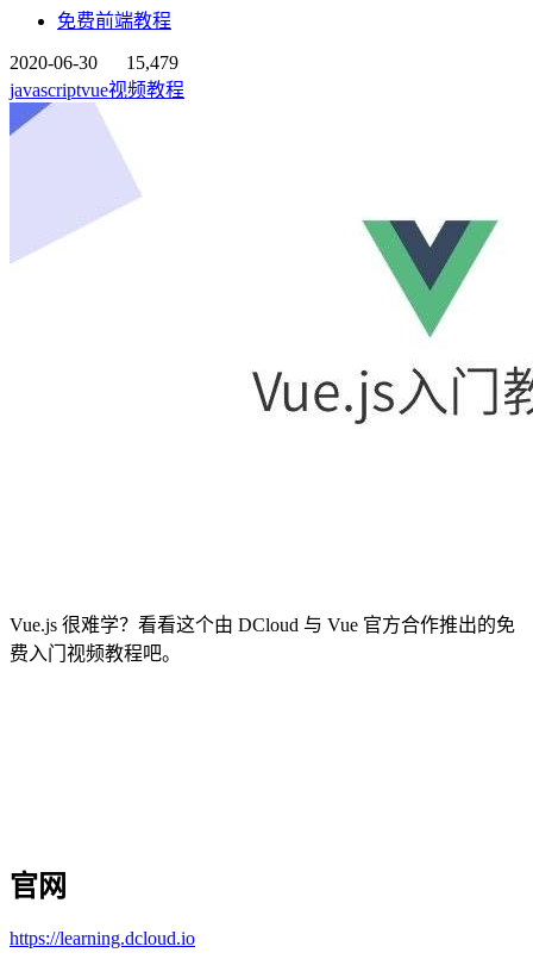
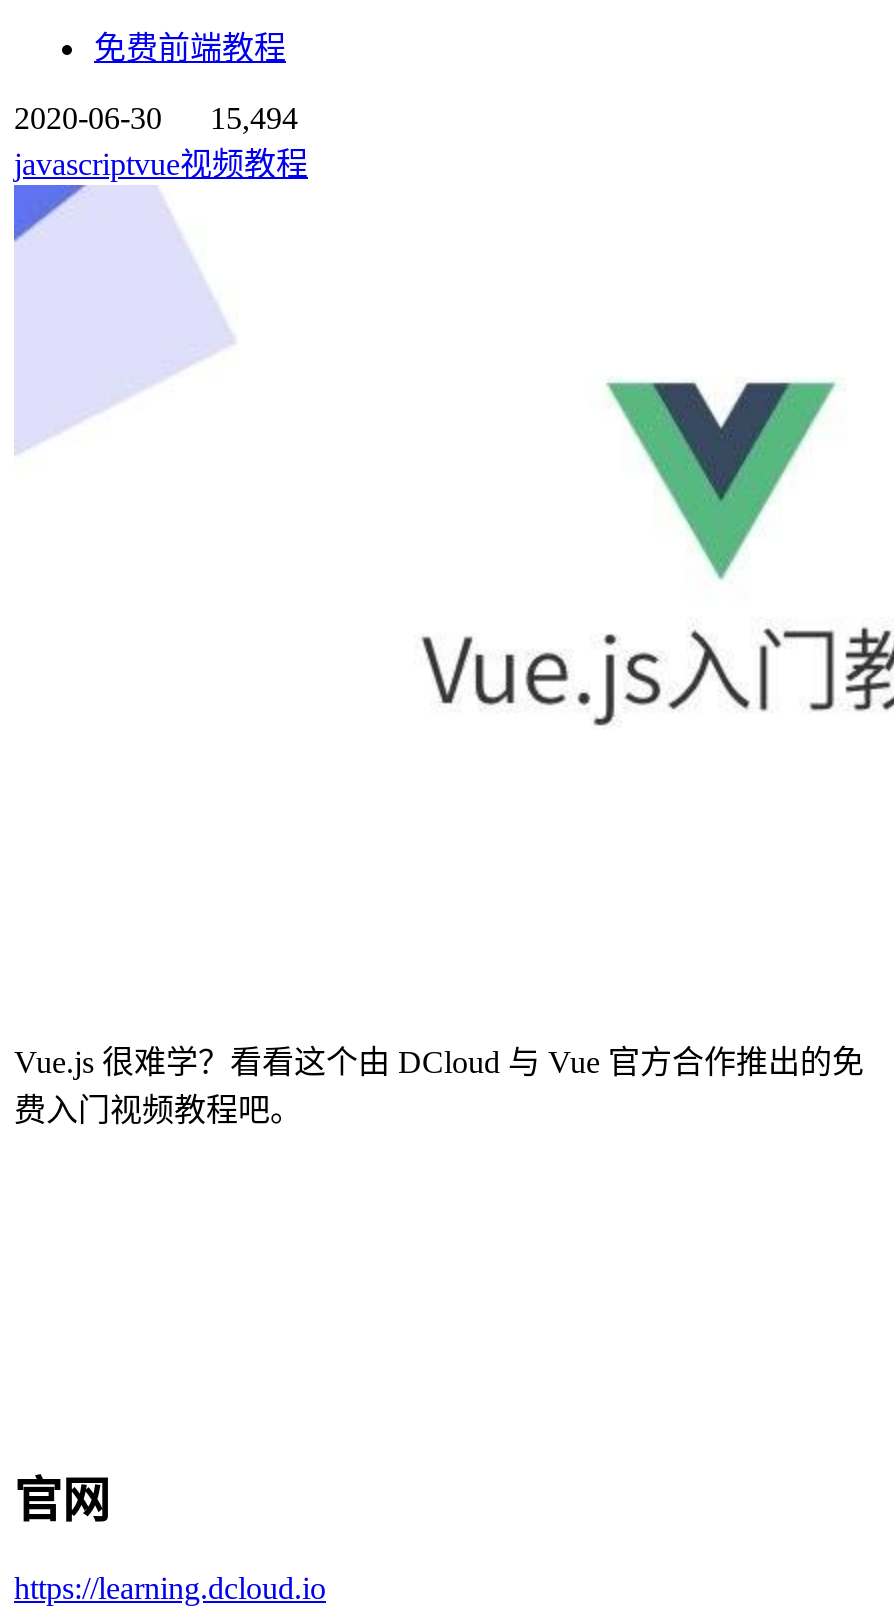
- 2020-06-30 15,479
+ 2020-06-30 15,494
